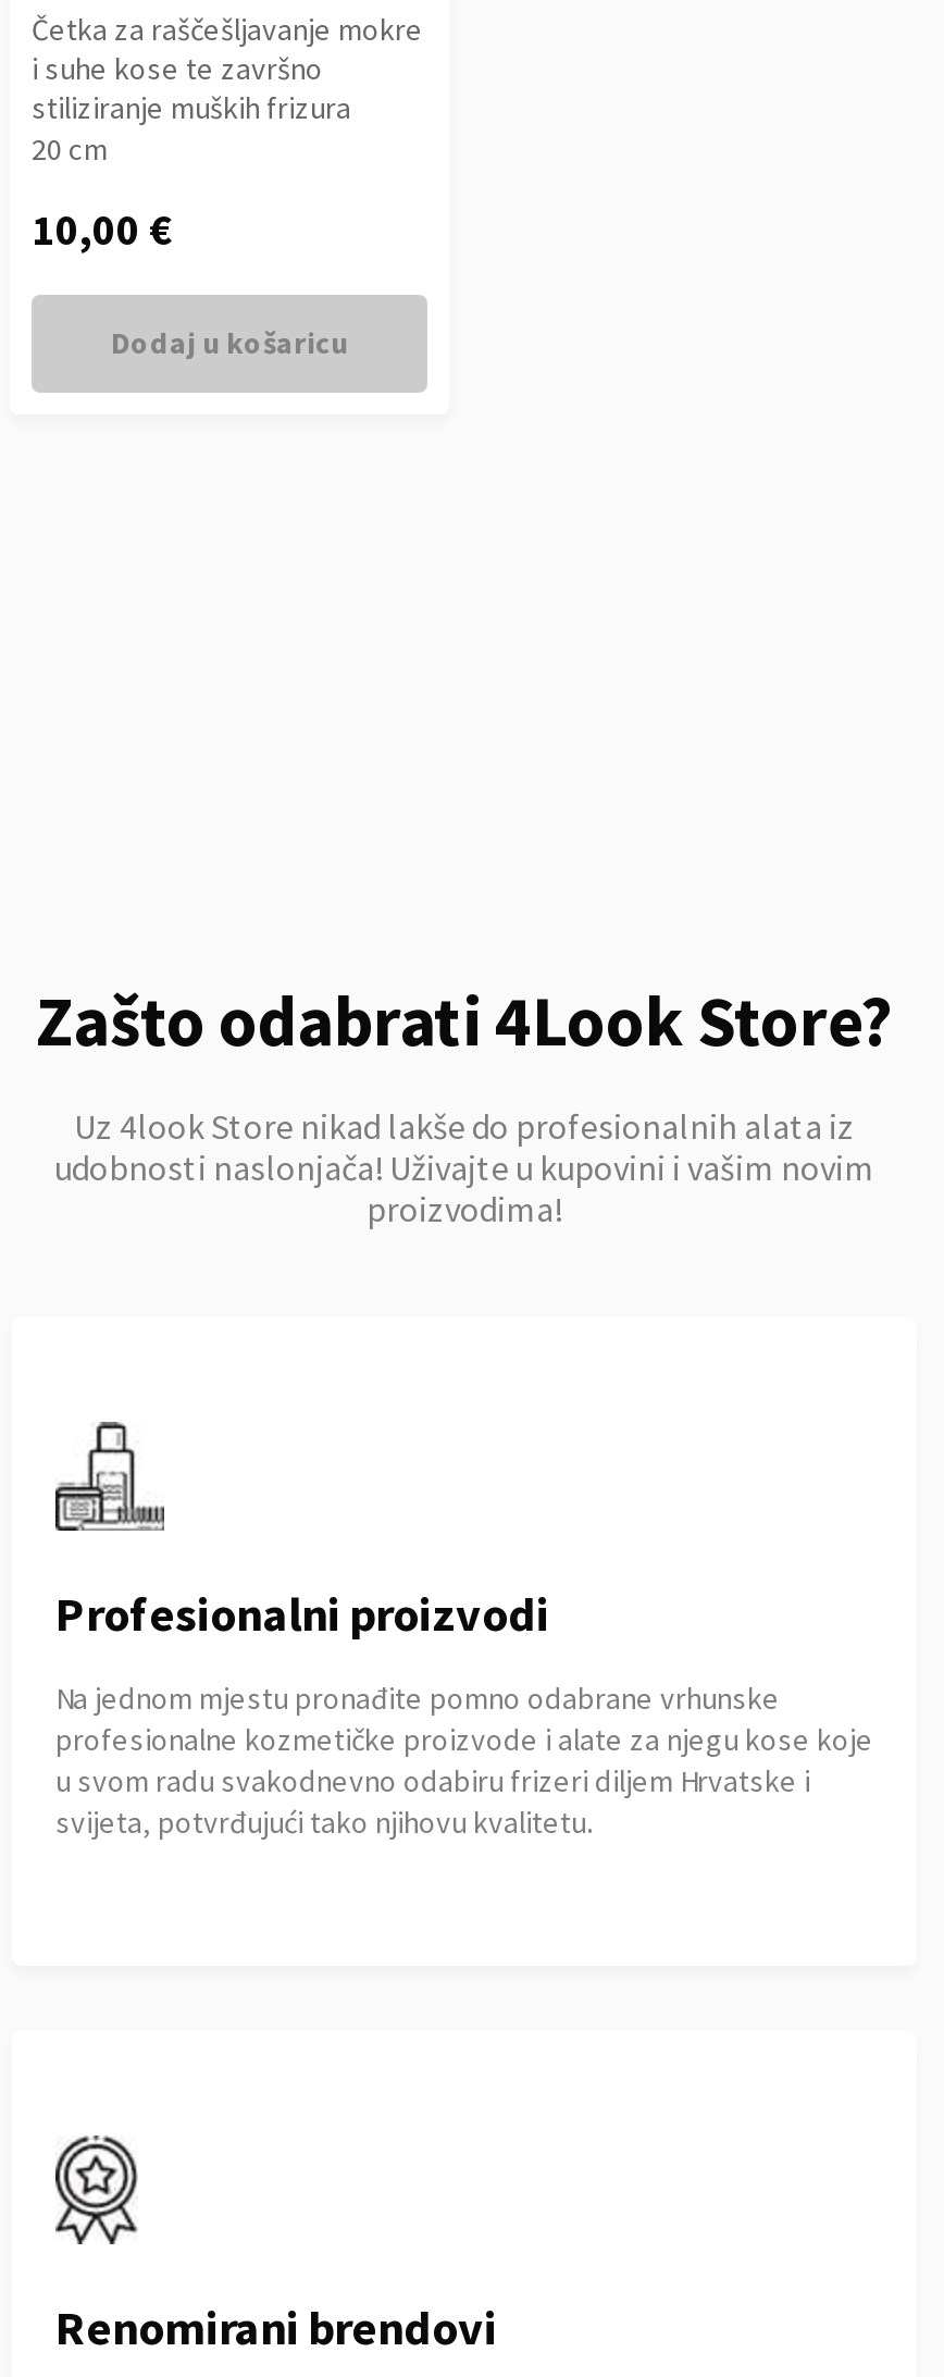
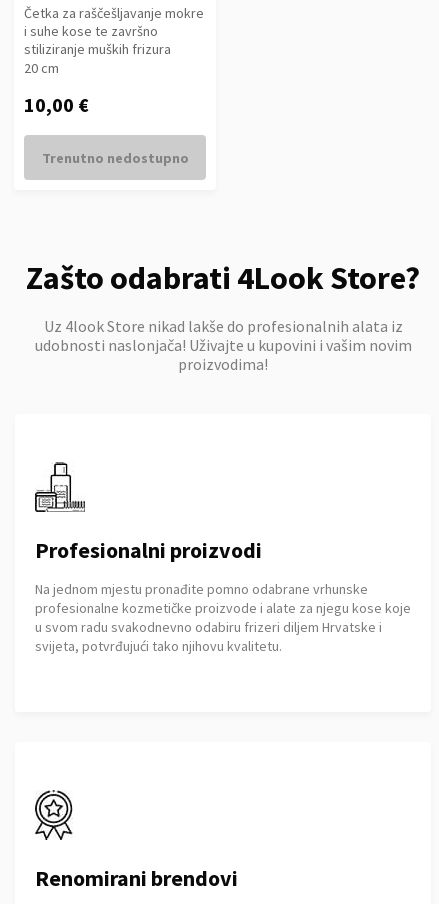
- Dodaj u košaricu
+ Trenutno nedostupno
